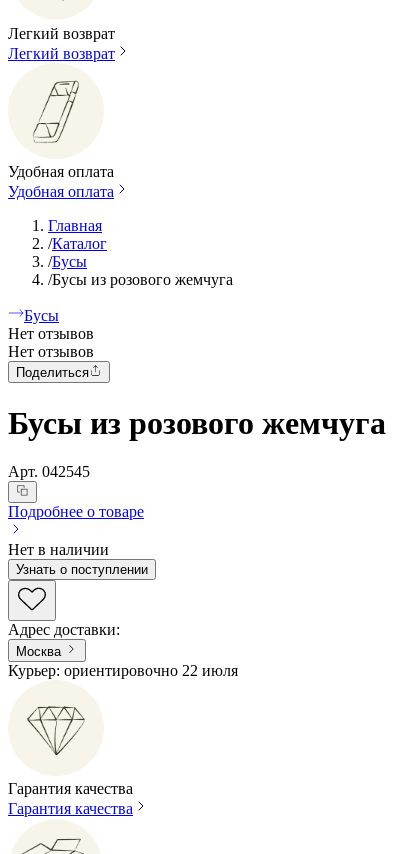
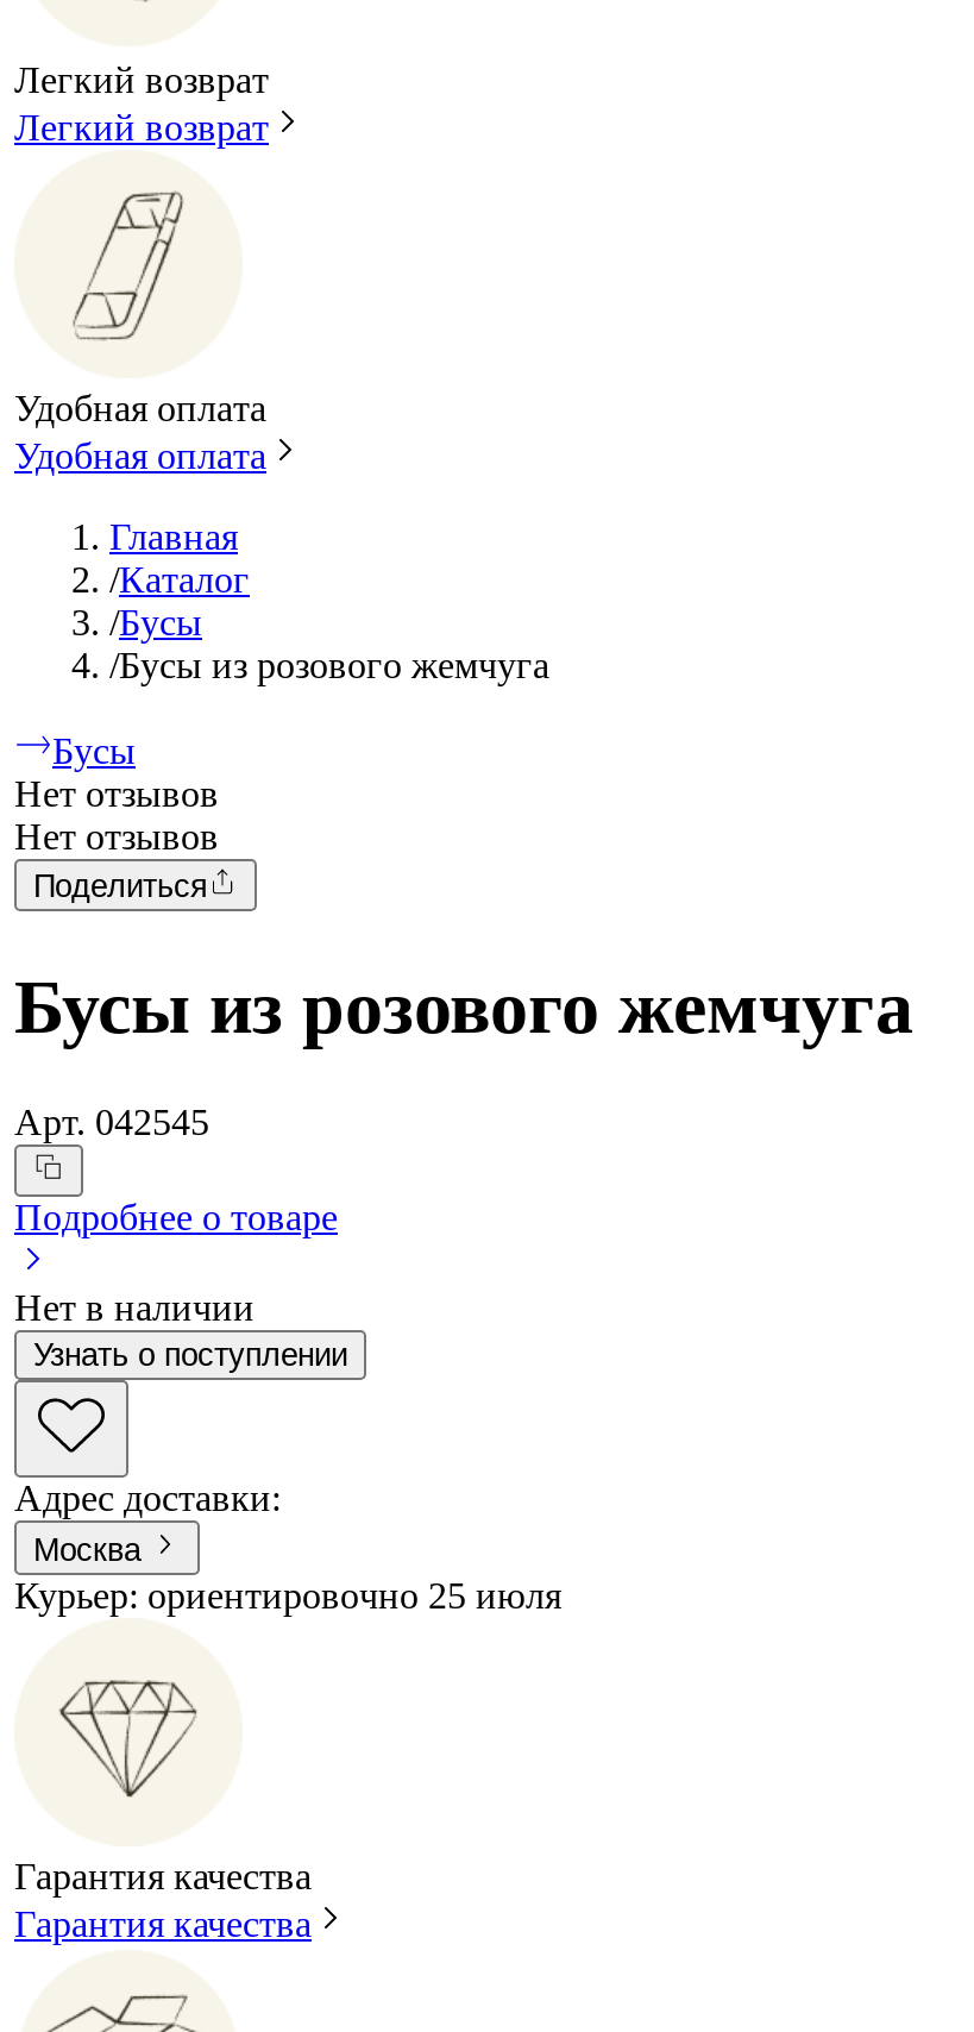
- Курьер: ориентировочно 22 июля
+ Курьер: ориентировочно 25 июля
